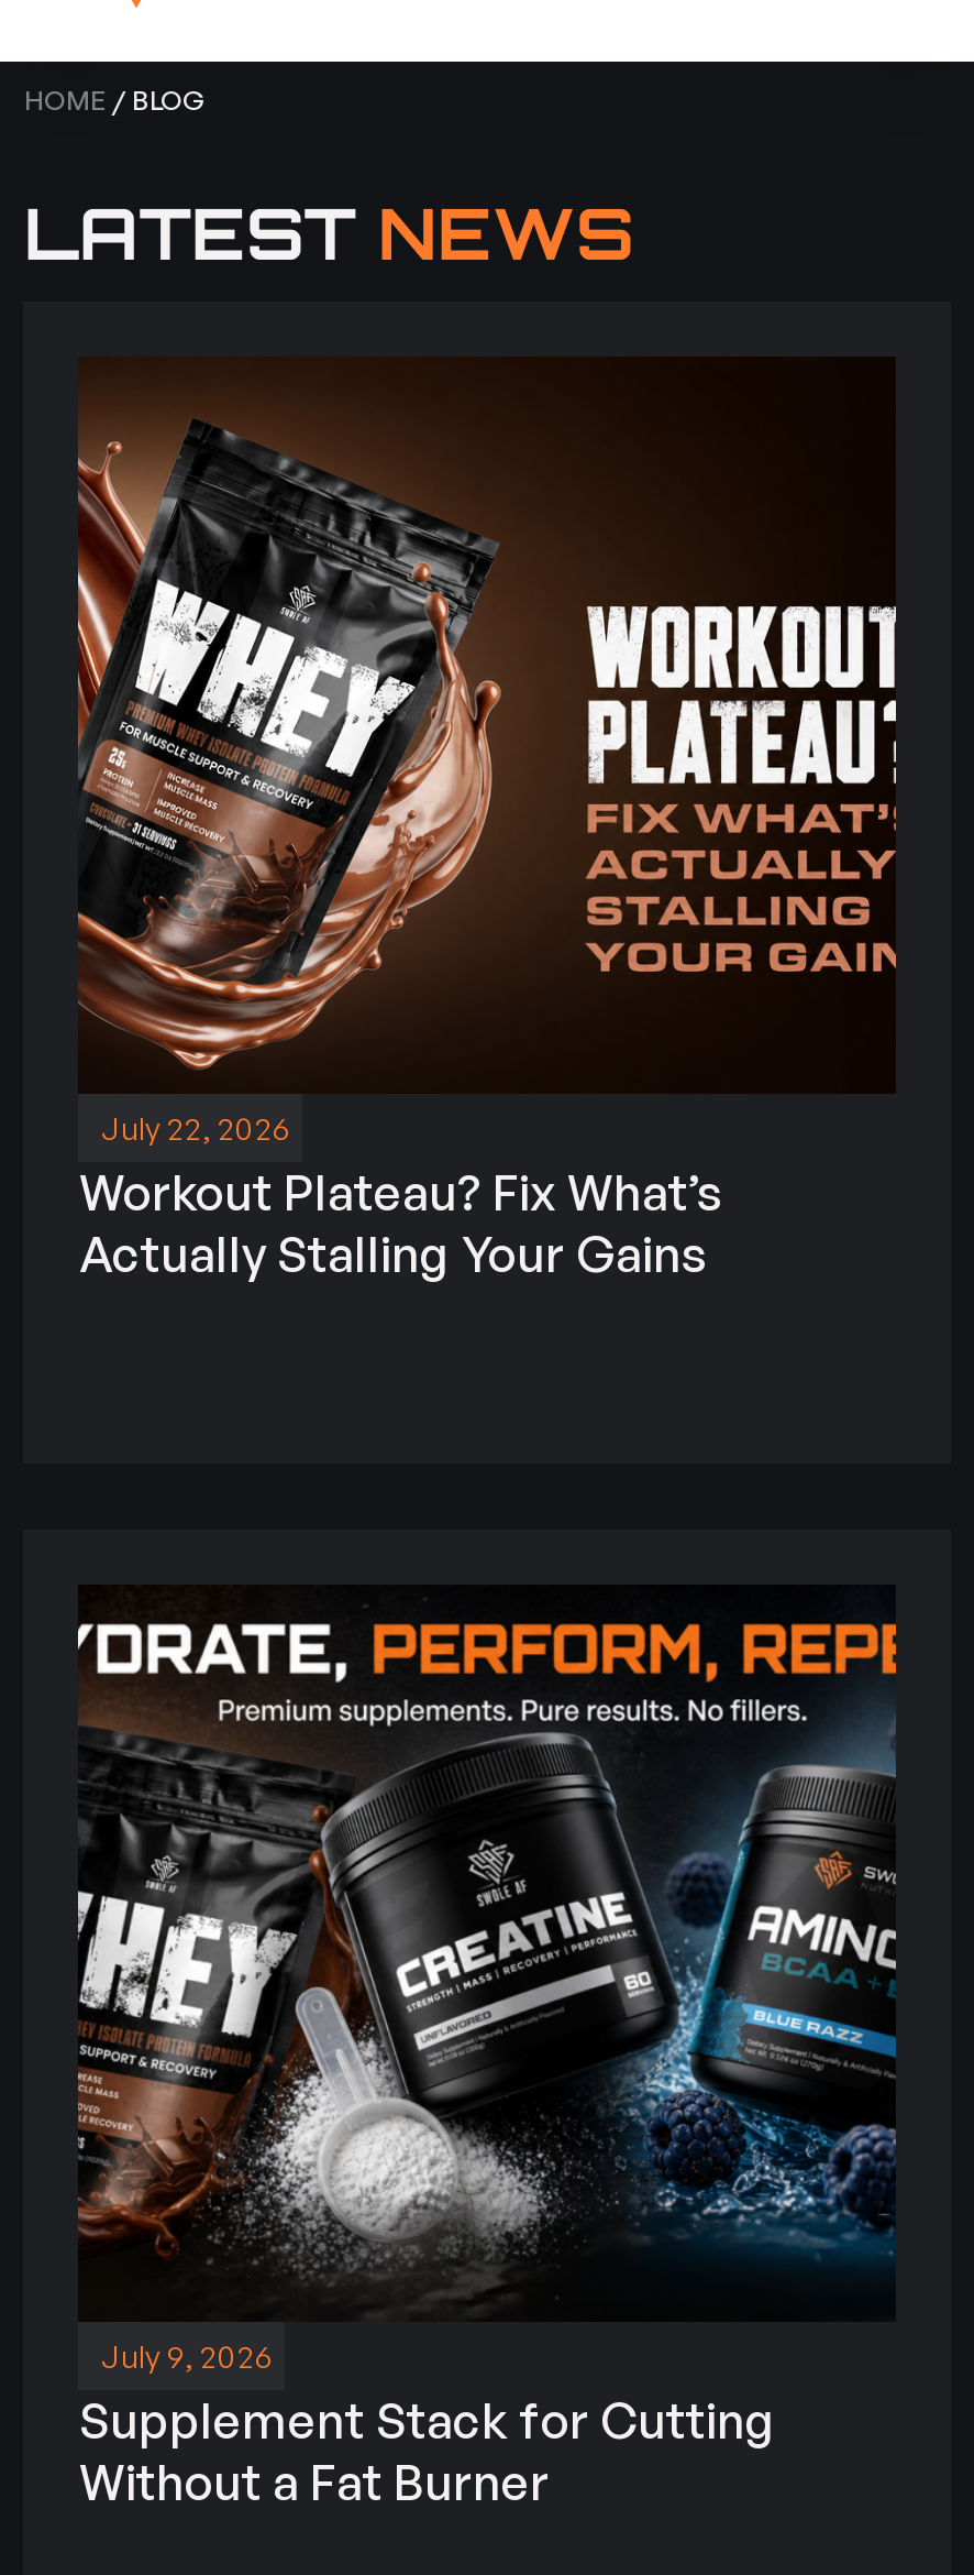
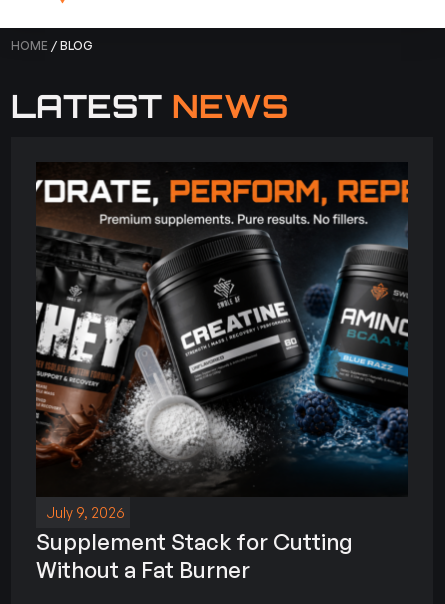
- [image]
- July 22, 2026
- Workout Plateau? Fix What’s
- Actually Stalling Your Gains
